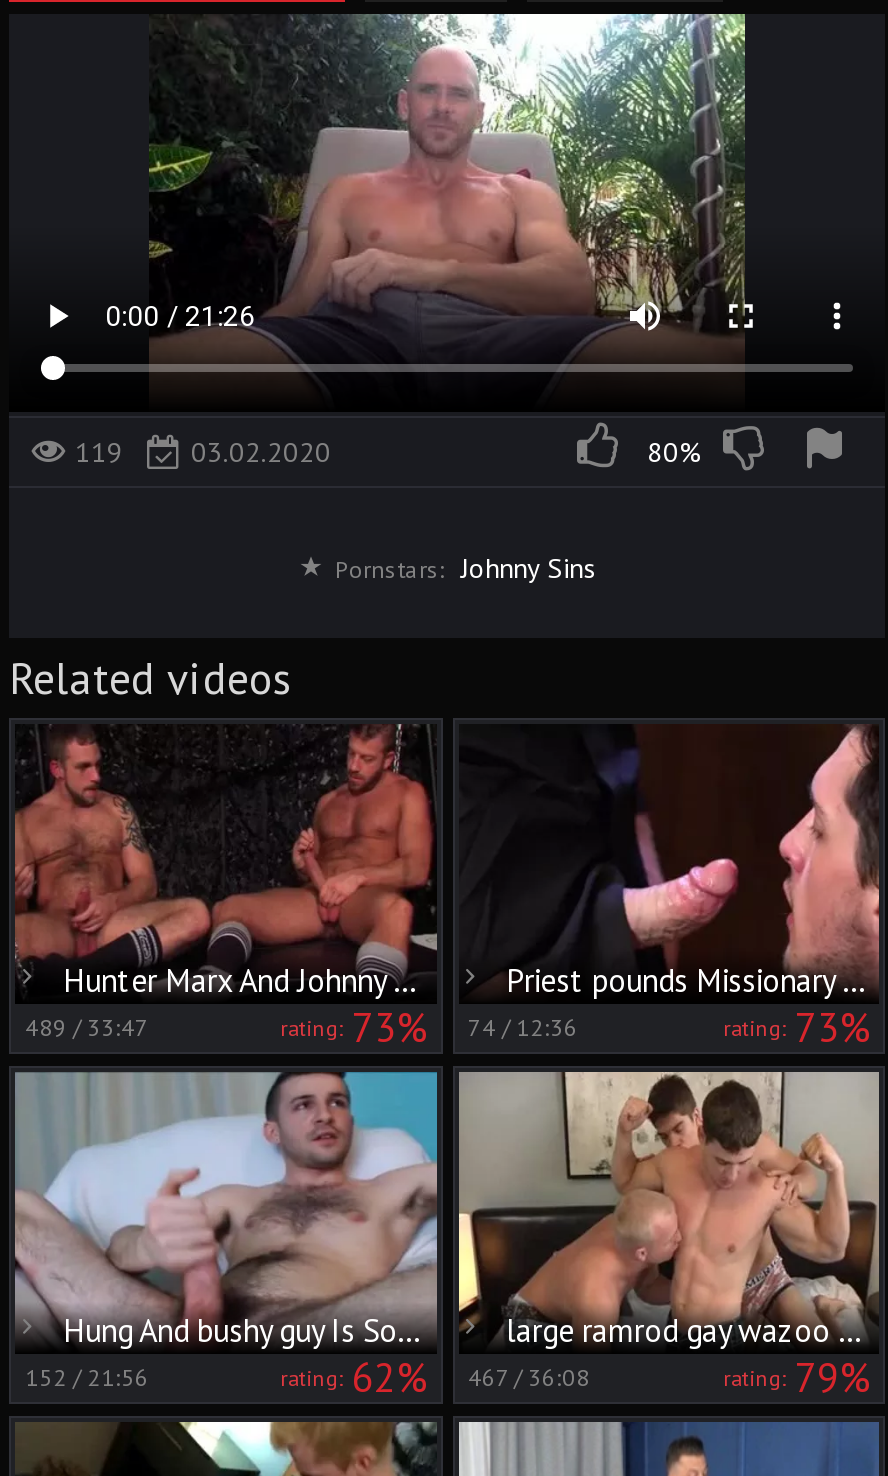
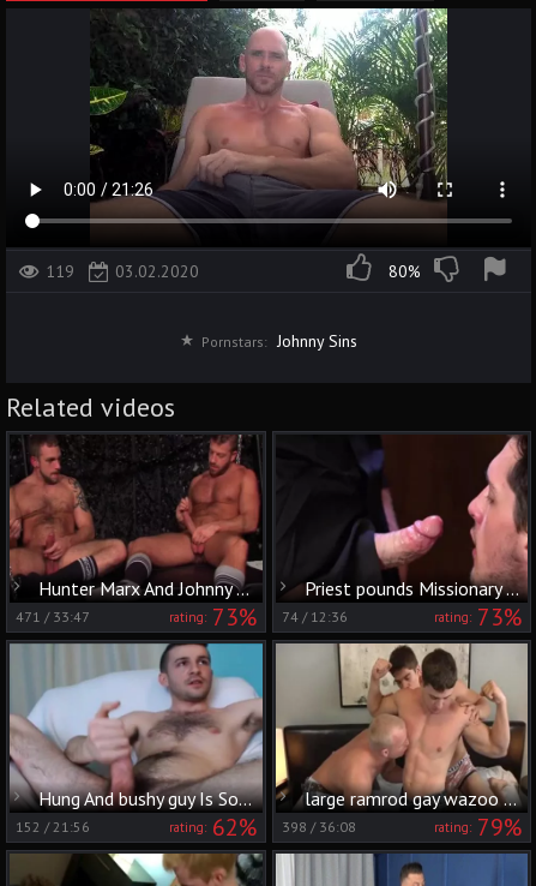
- 489 / 33:47
+ 471 / 33:47

- rating: 62% 467 / 36:08
+ rating: 62% 398 / 36:08
